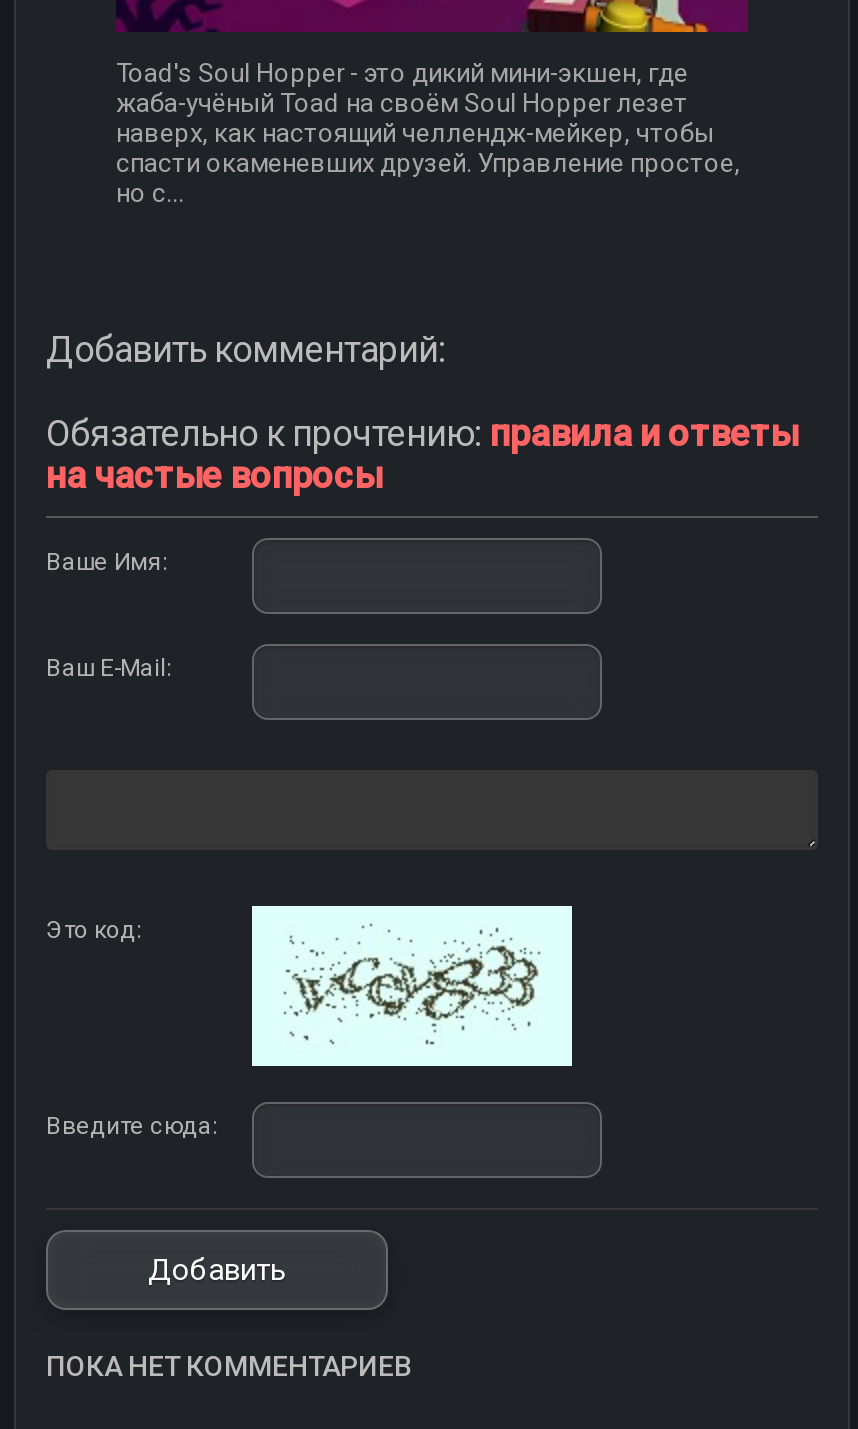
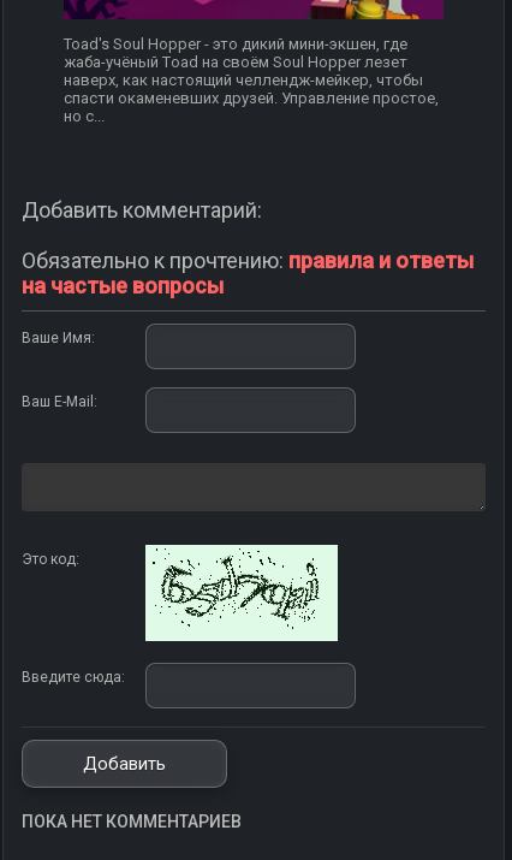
- [image]
+ [image]
